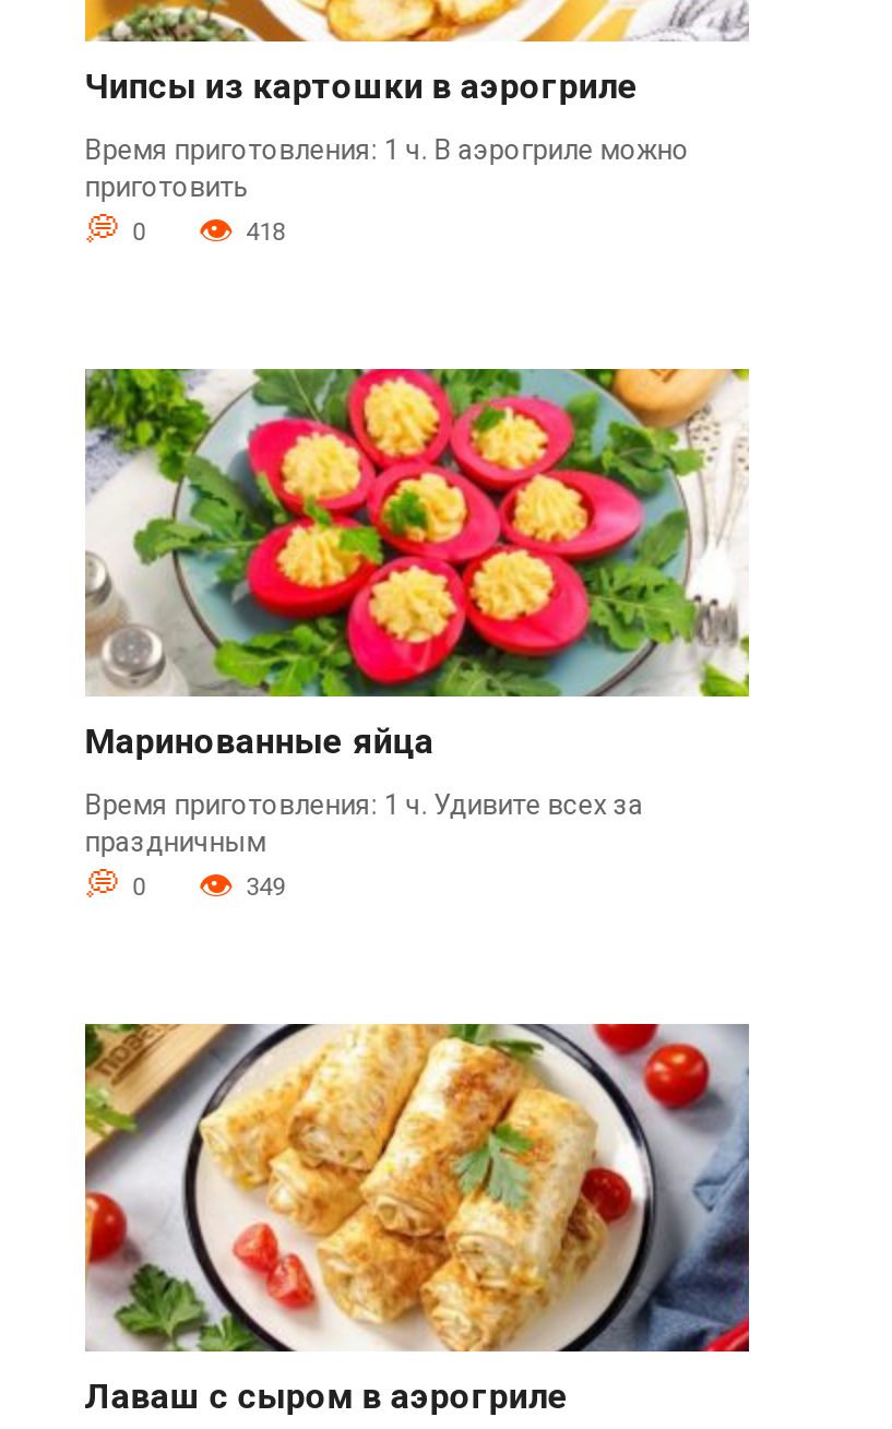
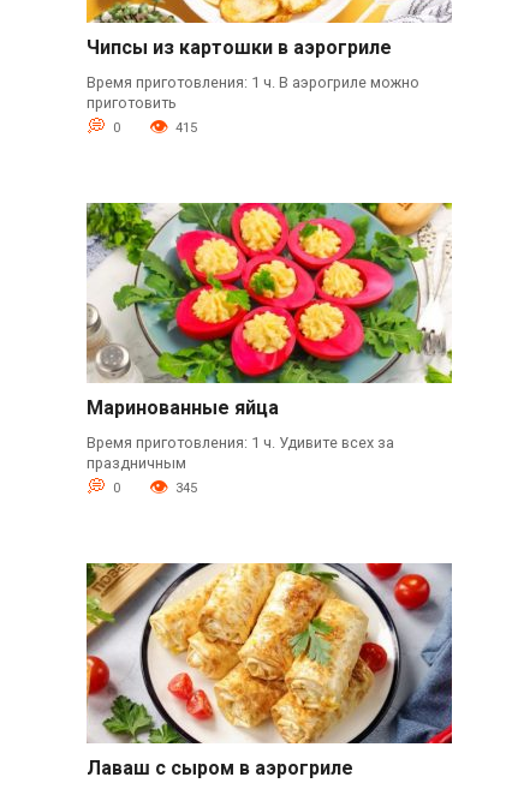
- 418
+ 415

- 349
+ 345
